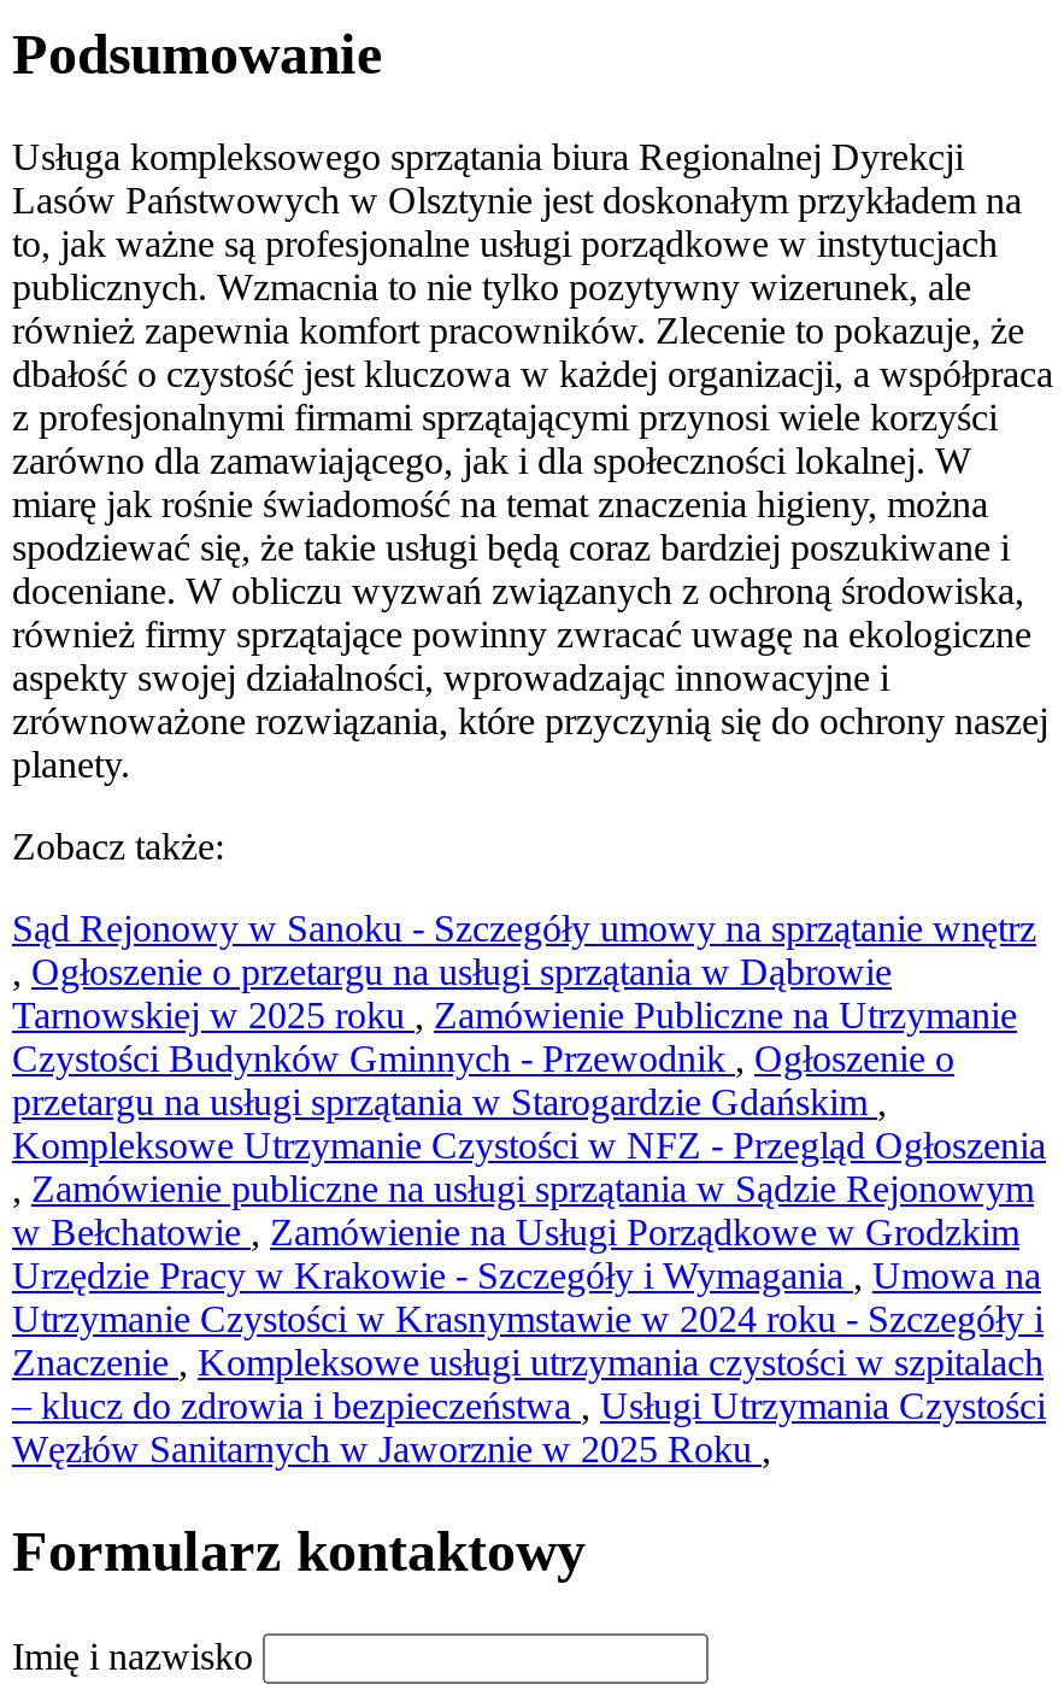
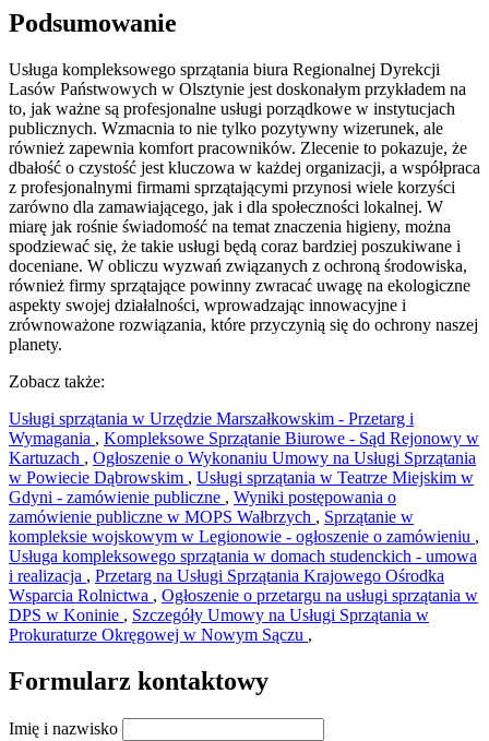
- Sąd Rejonowy w Sanoku - Szczegóły umowy na sprzątanie wnętrz
- , Ogłoszenie o przetargu na usługi sprzątania w Dąbrowie
- Tarnowskiej w 2025 roku, Zamówienie Publiczne na Utrzymanie
- Czystości Budynków Gminnych - Przewodnik, Ogłoszenie o
- przetargu na usługi sprzątania w Starogardzie Gdańskim,
- Kompleksowe Utrzymanie Czystości w NFZ - Przegląd Ogłoszenia
- , Zamówienie publiczne na usługi sprzątania w Sądzie Rejonowym
- w Bełchatowie, Zamówienie na Usługi Porządkowe w Grodzkim
- Urzędzie Pracy w Krakowie - Szczegóły i Wymagania, Umowa na
- Utrzymanie Czystości w Krasnymstawie w 2024 roku - Szczegóły i
- Znaczenie, Kompleksowe usługi utrzymania czystości w szpitalach
- – klucz do zdrowia i bezpieczeństwa, Usługi Utrzymania Czystości
- Węzłów Sanitarnych w Jaworznie w 2025 Roku,
+ Usługi sprzątania w Urzędzie Marszałkowskim - Przetarg i
+ Wymagania, Kompleksowe Sprzątanie Biurowe - Sąd Rejonowy w
+ Kartuzach, Ogłoszenie o Wykonaniu Umowy na Usługi Sprzątania
+ w Powiecie Dąbrowskim, Usługi sprzątania w Teatrze Miejskim w
+ Gdyni - zamówienie publiczne, Wyniki postępowania o
+ zamówienie publiczne w MOPS Wałbrzych, Sprzątanie w
+ kompleksie wojskowym w Legionowie - ogłoszenie o zamówieniu,
+ Usługa kompleksowego sprzątania w domach studenckich - umowa
+ i realizacja, Przetarg na Usługi Sprzątania Krajowego Ośrodka
+ Wsparcia Rolnictwa, Ogłoszenie o przetargu na usługi sprzątania w
+ DPS w Koninie, Szczegóły Umowy na Usługi Sprzątania w
+ Prokuraturze Okręgowej w Nowym Sączu,
